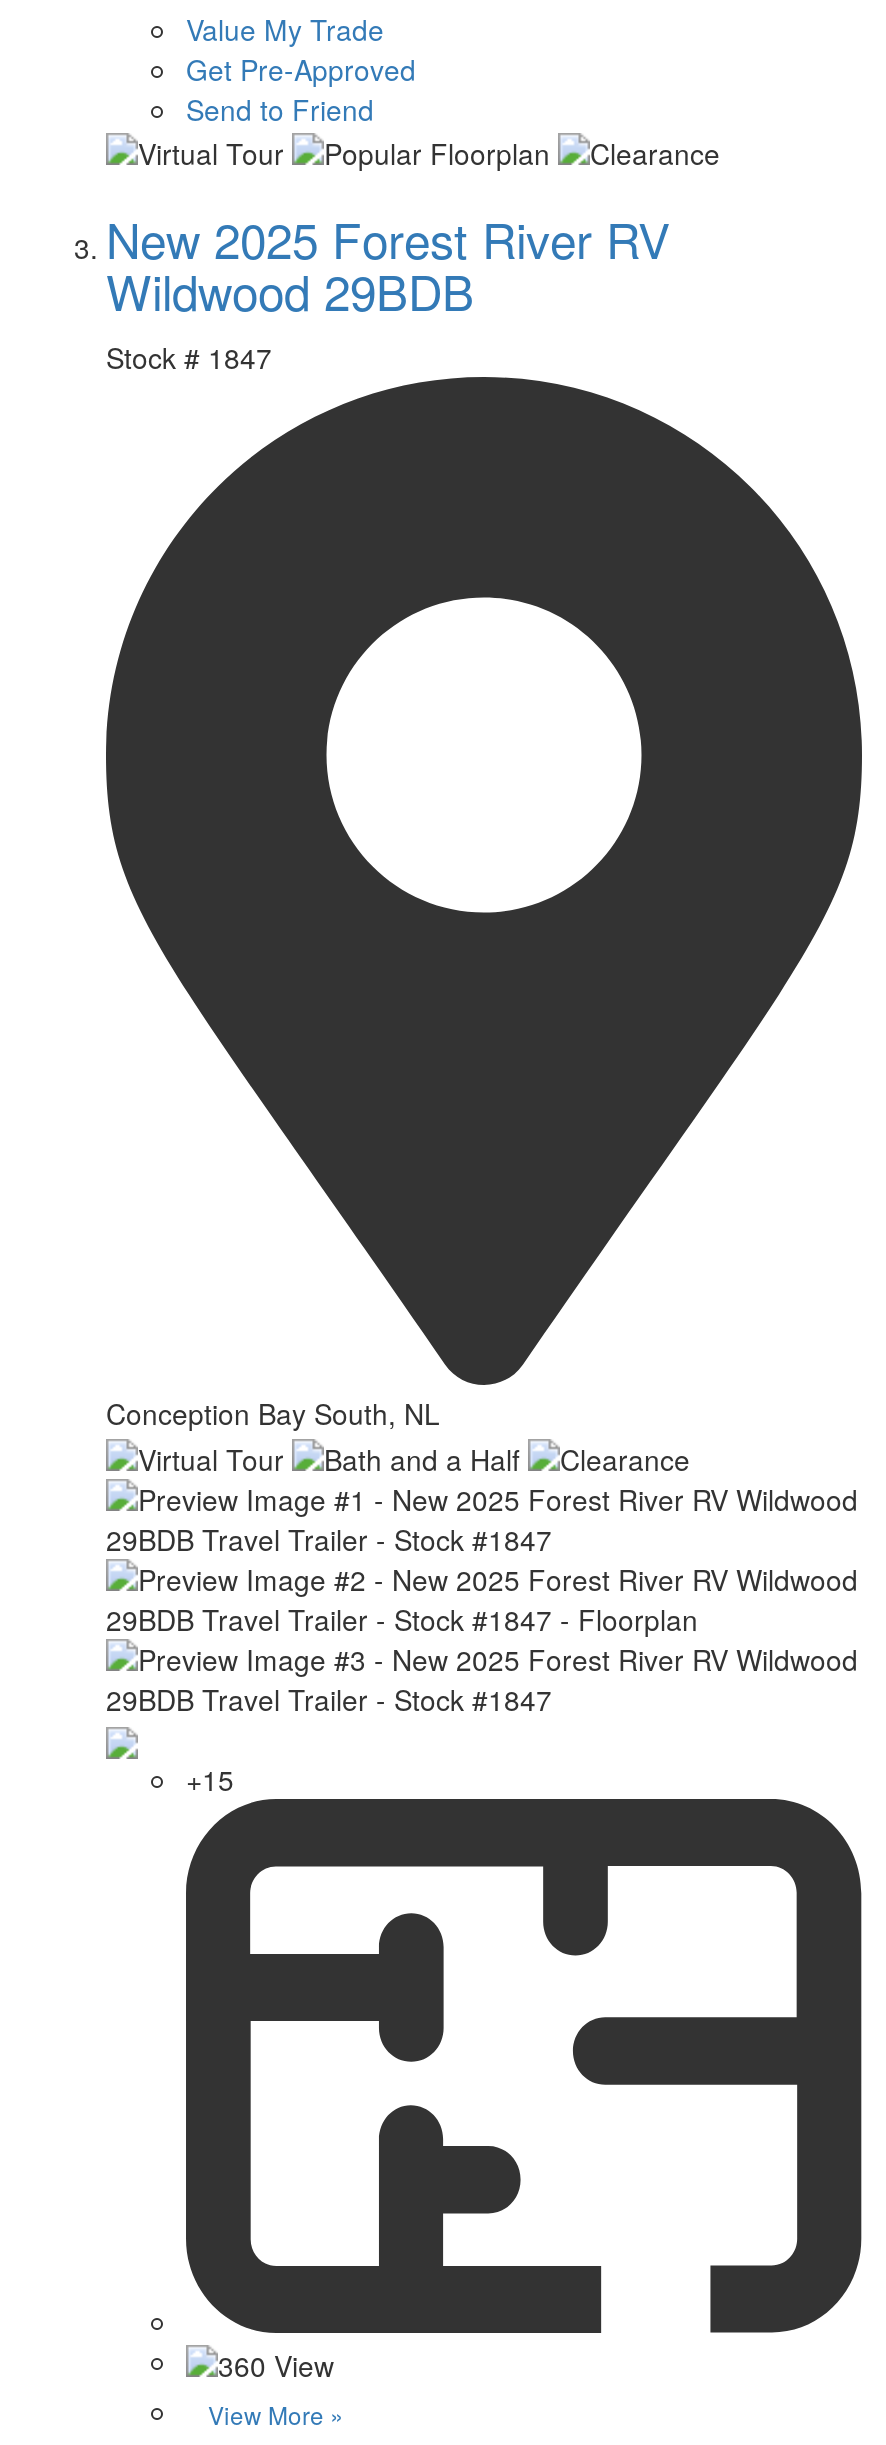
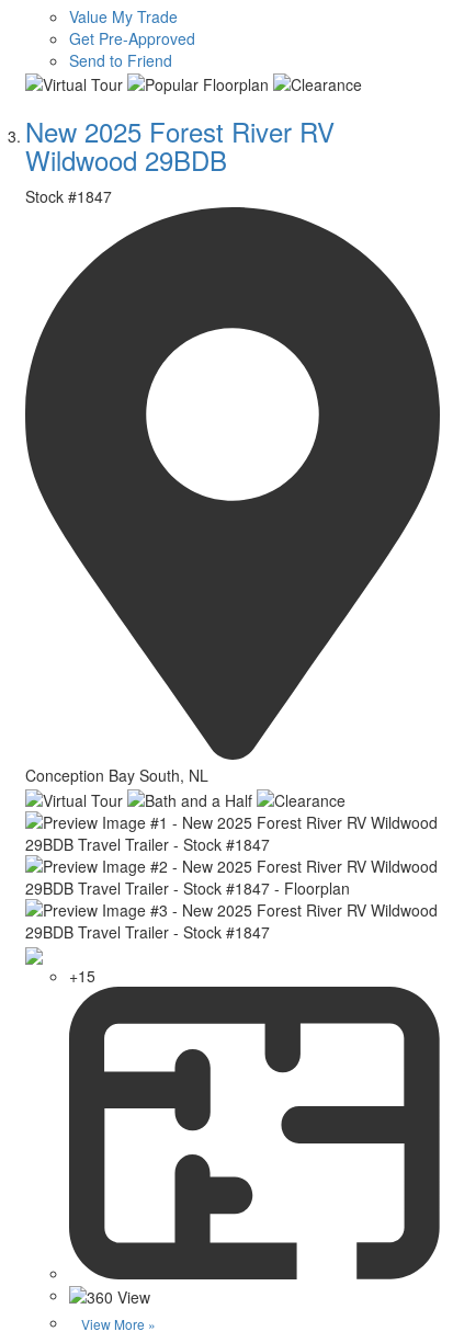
- Stock # 1847
+ Stock #1847
